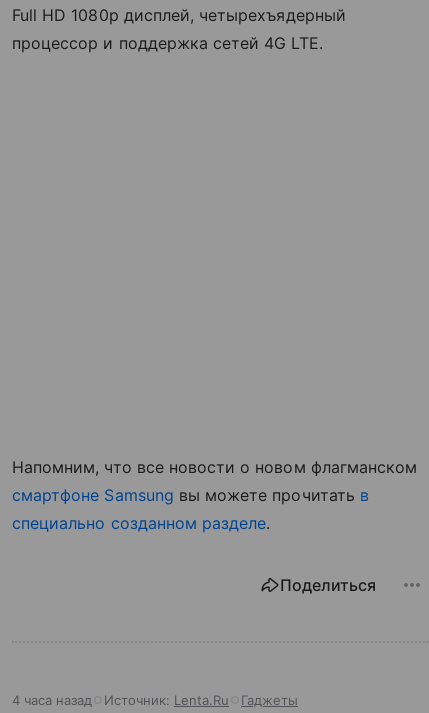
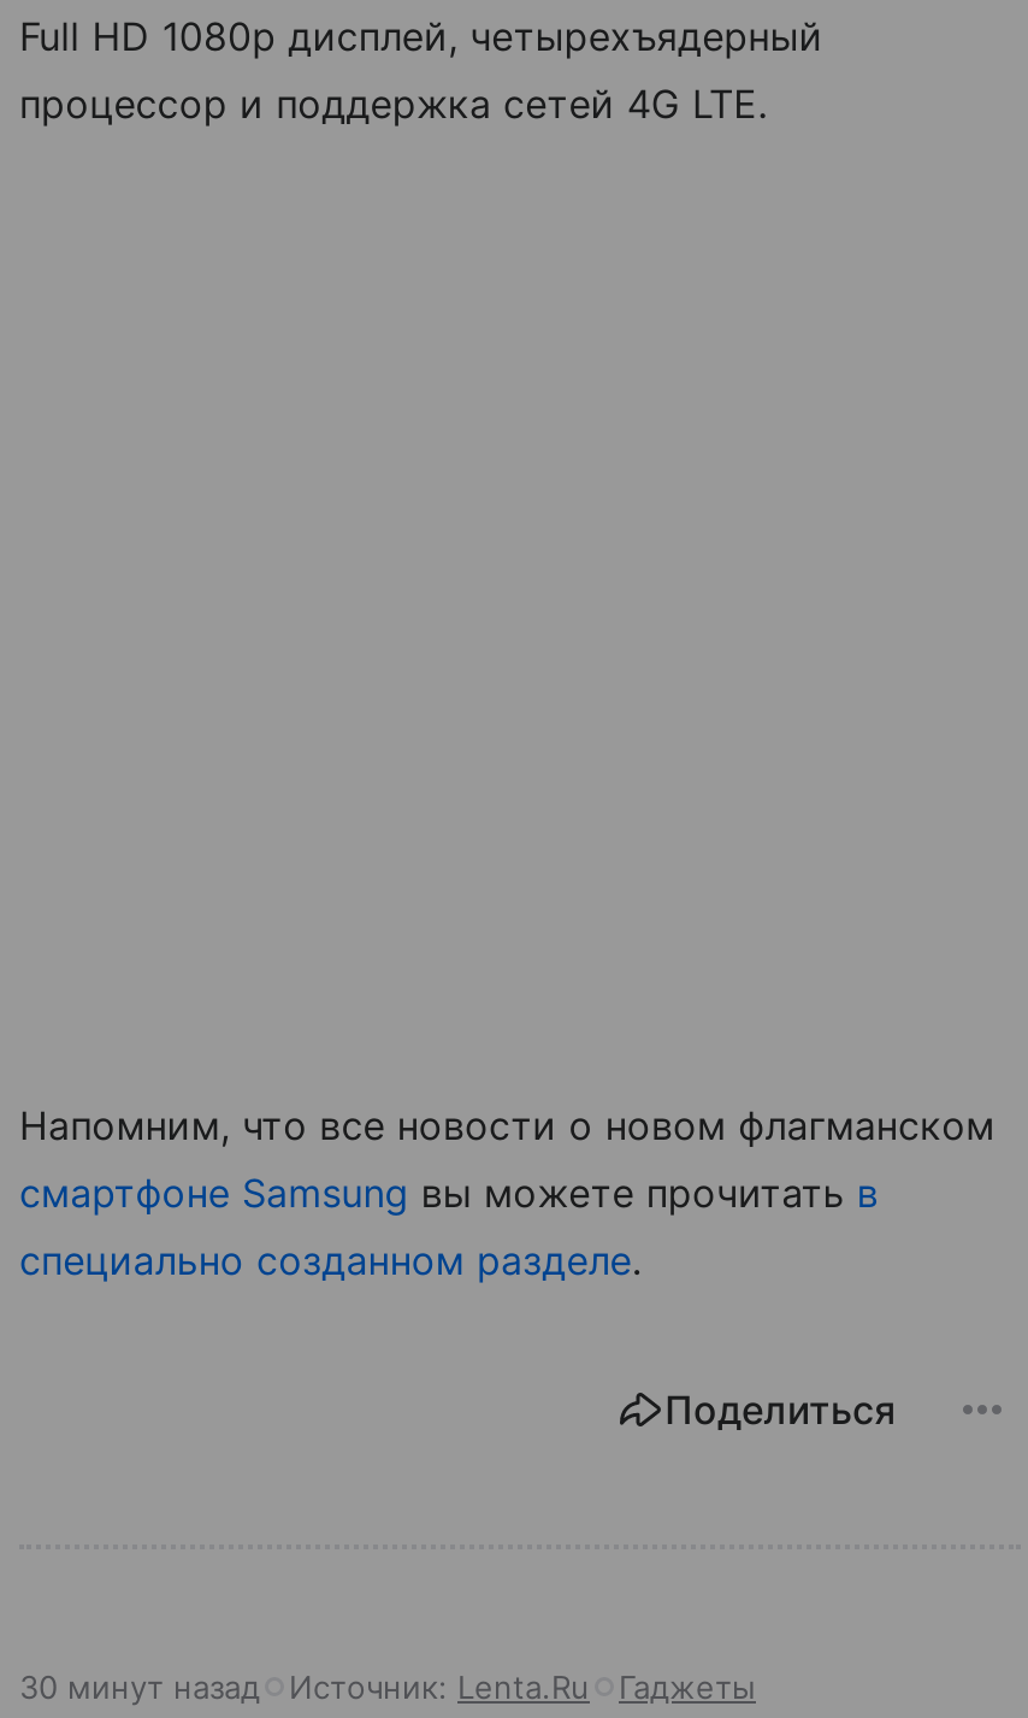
- 4 часа назад Источник: Lenta.Ru Гаджеты
+ 30 минут назад Источник: Lenta.Ru Гаджеты
